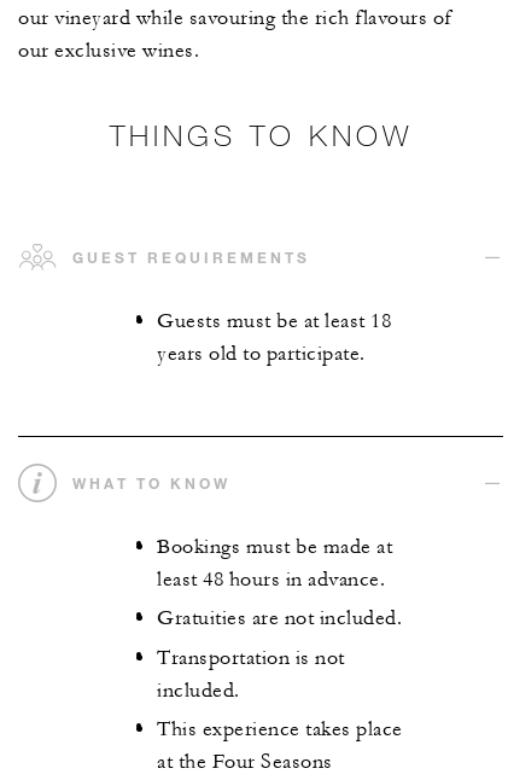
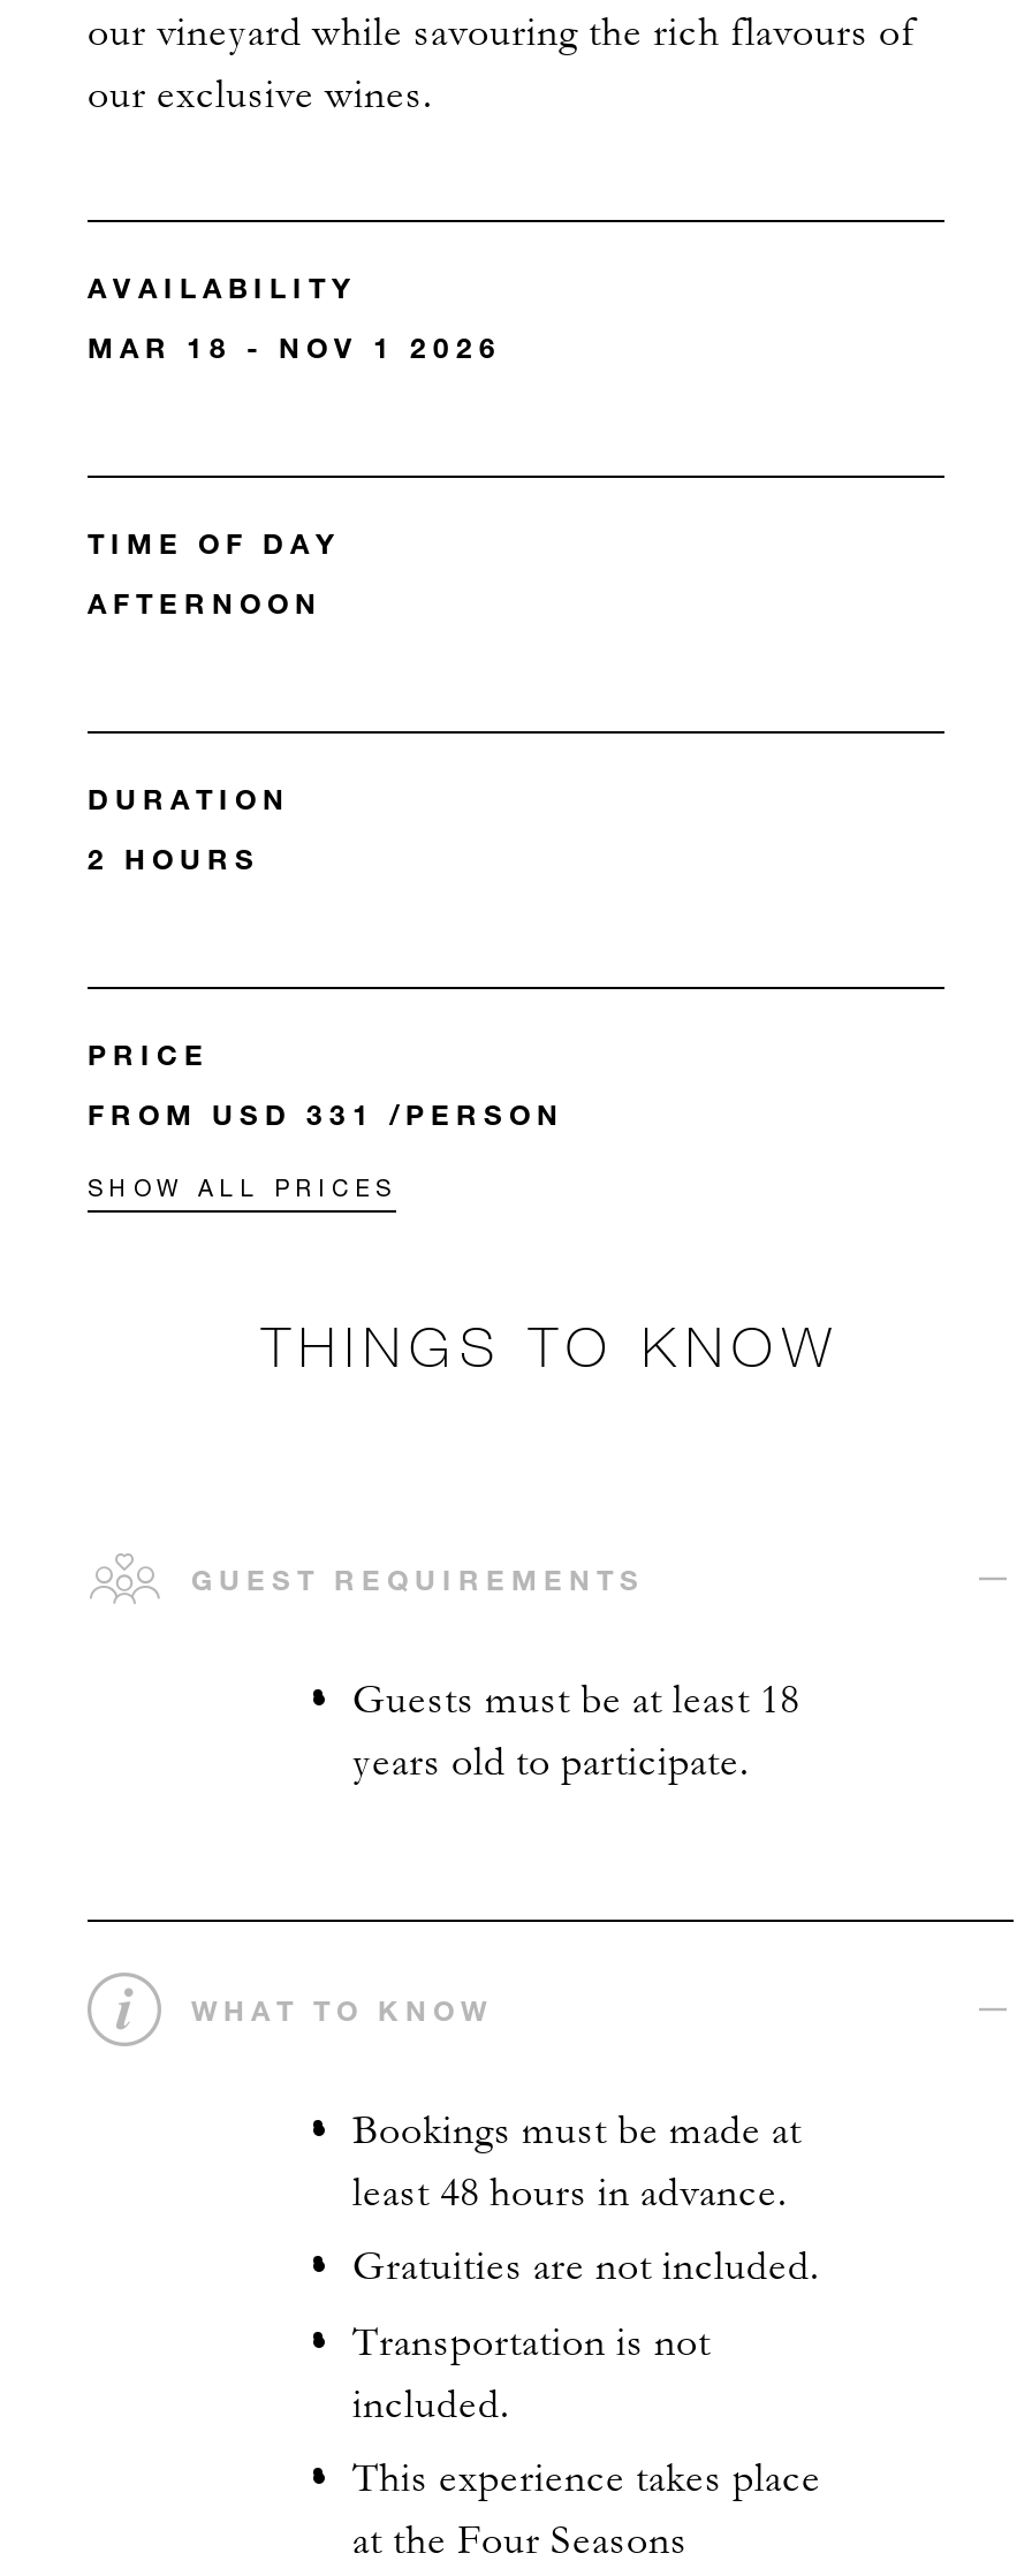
+ AVAILABILITY
+ MAR 18 - NOV 1 2026

+ TIME OF DAY
+ AFTERNOON

+ DURATION
+ 2 HOURS

+ PRICE
+ FROM USD 331 /PERSON
+ SHOW ALL PRICES
